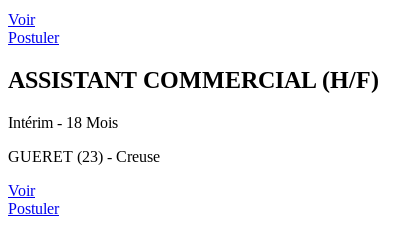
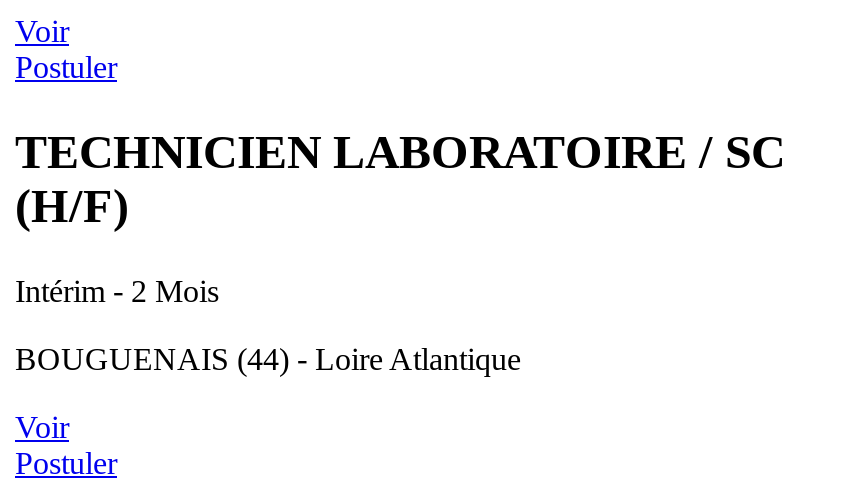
- ASSISTANT COMMERCIAL (H/F)
+ TECHNICIEN LABORATOIRE / SC
+ (H/F)

- Intérim - 18 Mois
+ Intérim - 2 Mois

- GUERET (23) - Creuse
+ BOUGUENAIS (44) - Loire Atlantique
